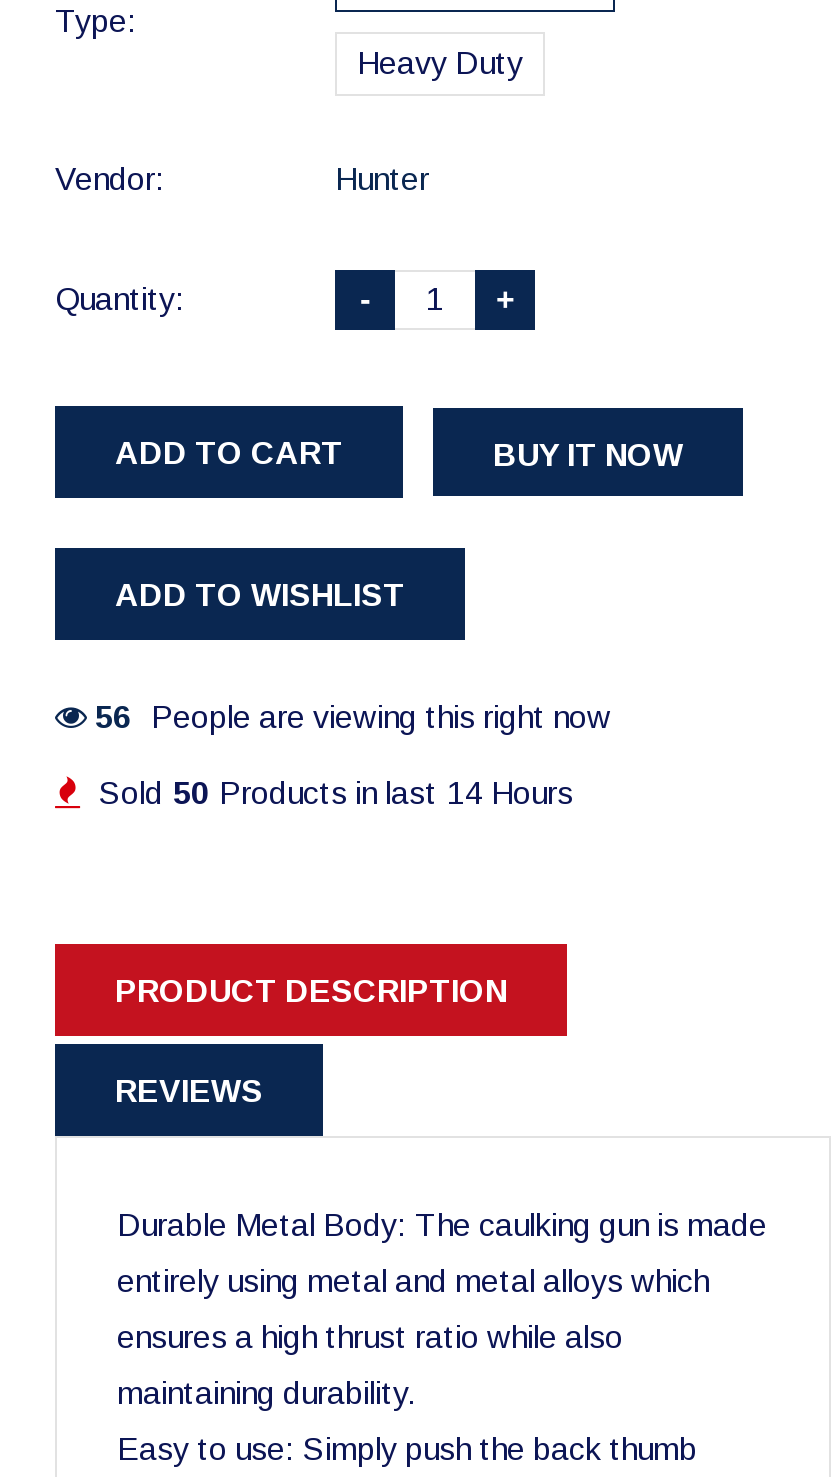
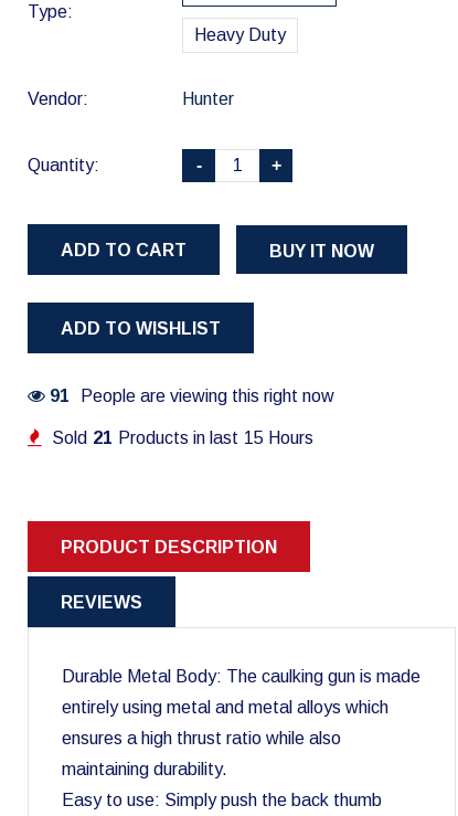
- 56 People are viewing this right now
+ 91 People are viewing this right now

- Sold 50 Products in last 14 Hours
+ Sold 21 Products in last 15 Hours
